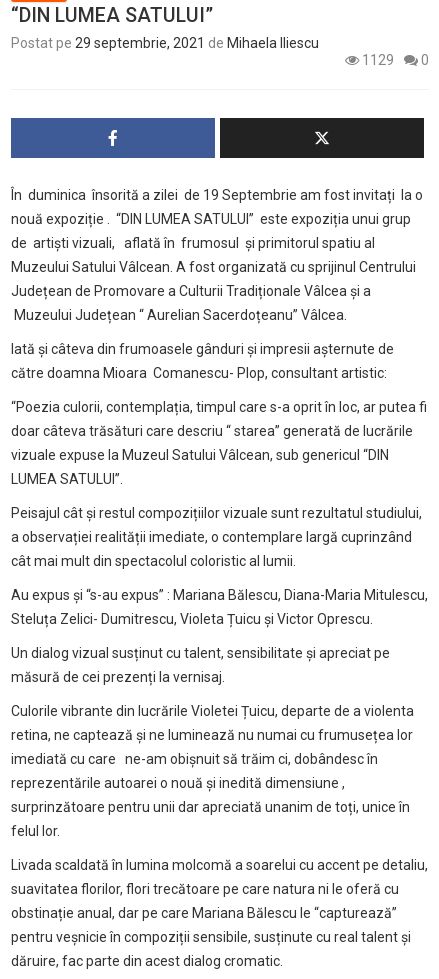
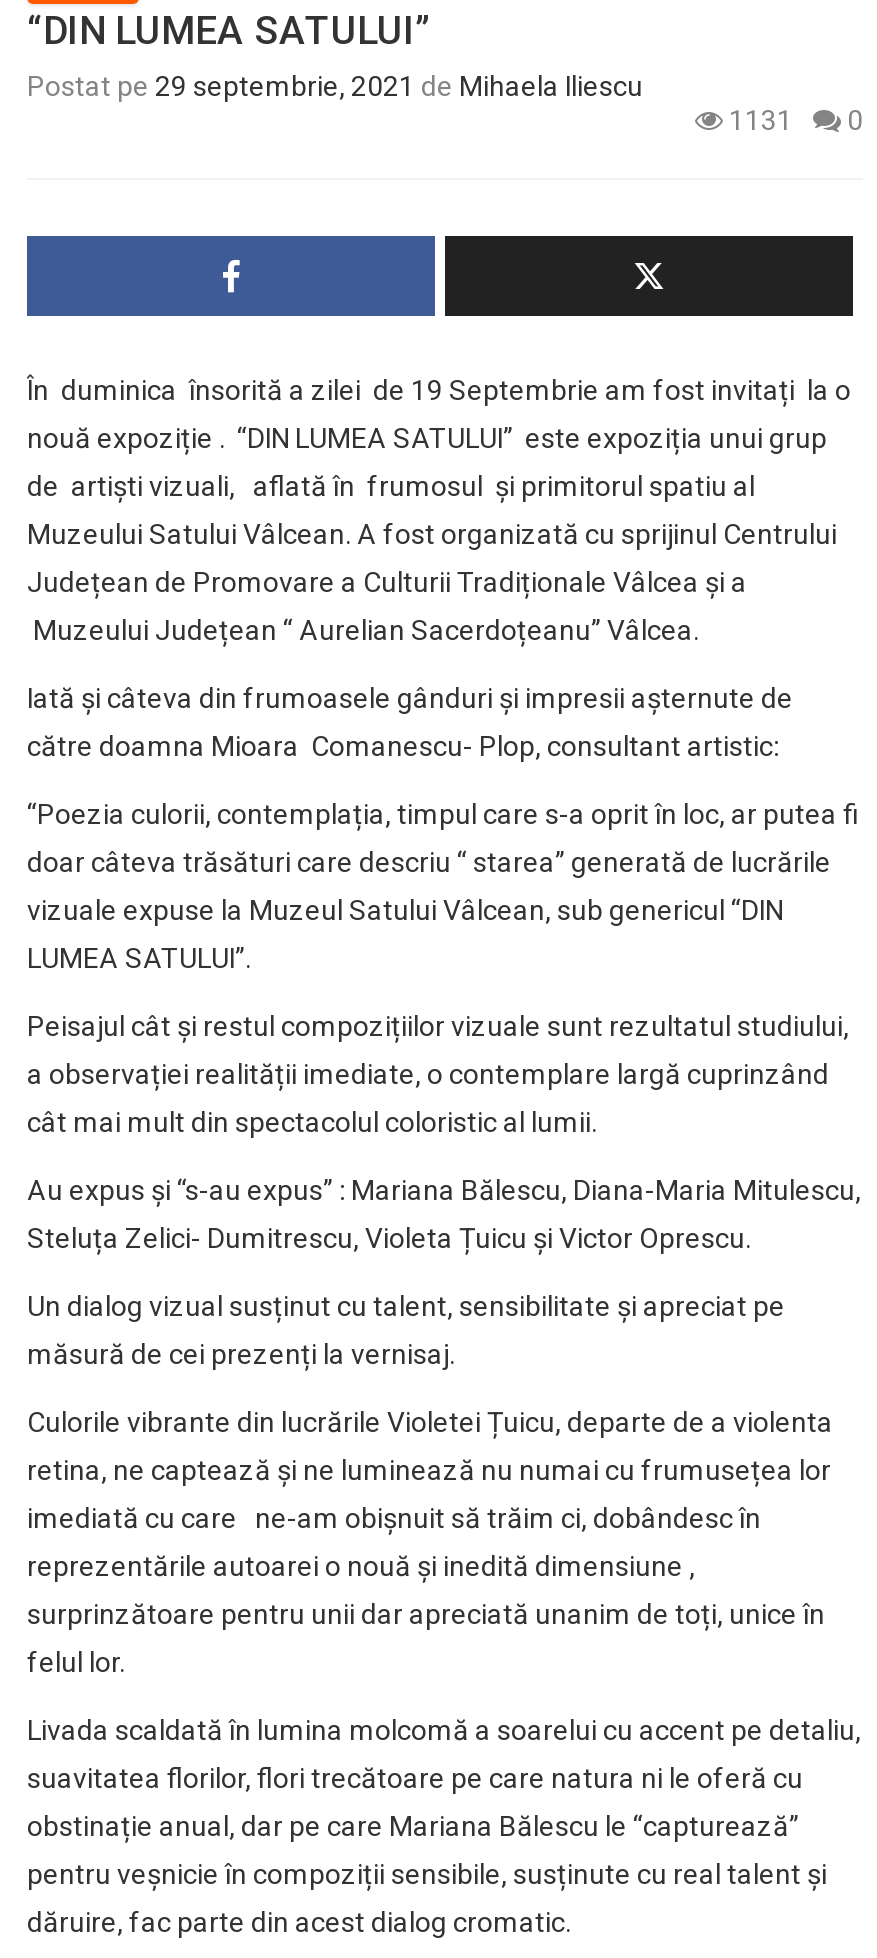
- 1129 0
+ 1131 0
